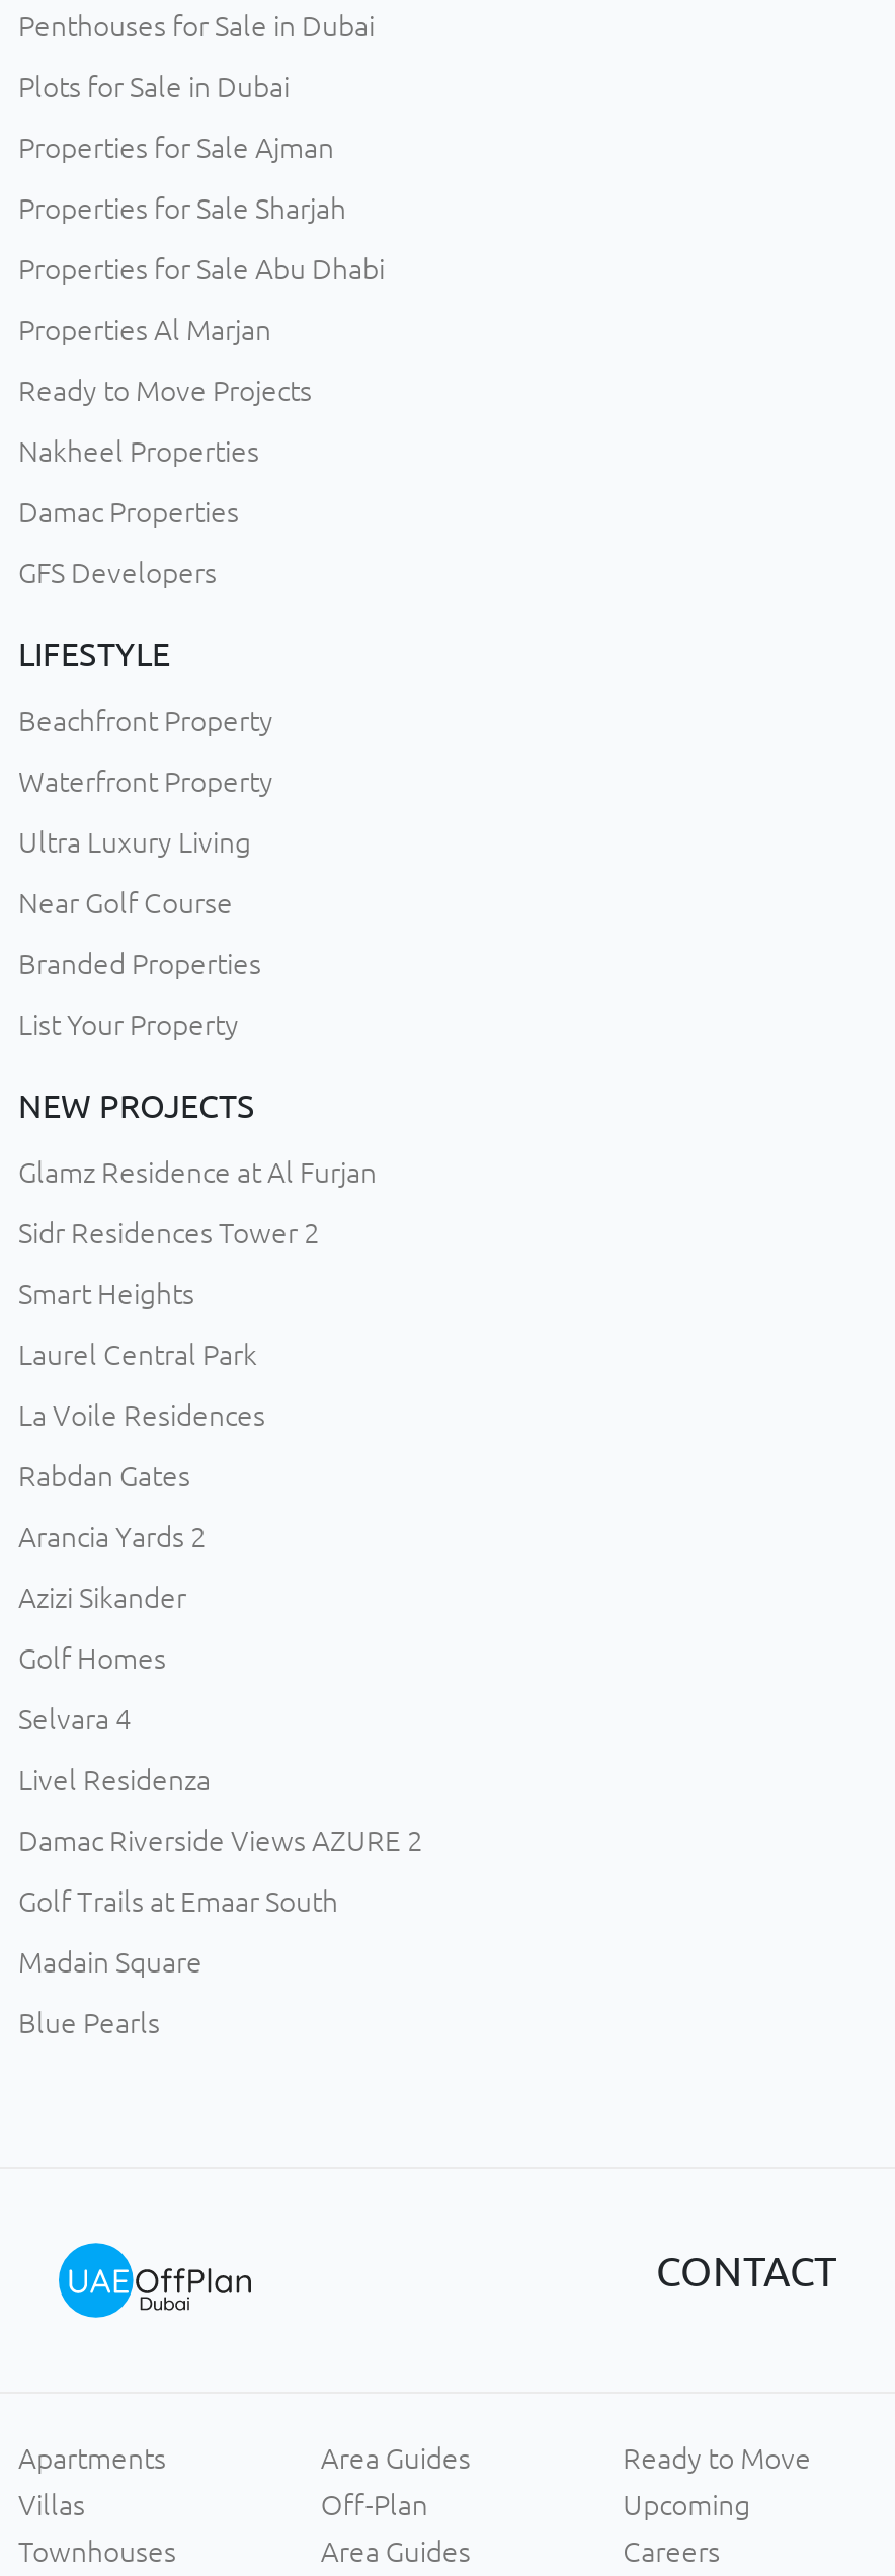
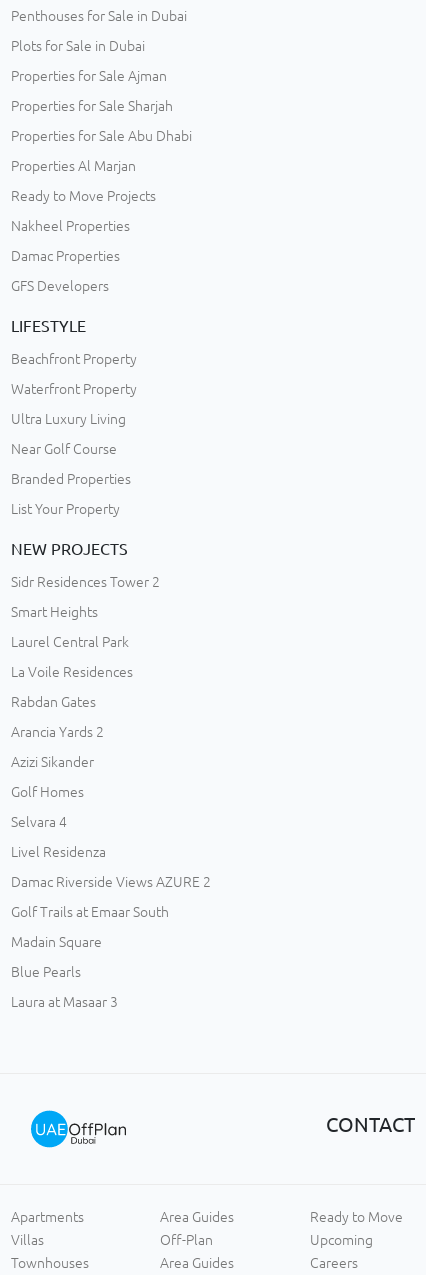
- Glamz Residence at Al Furjan

moved up: Sidr Residences Tower 2 | Smart Heights | Laurel Central Park | ... | Madain Square | Blue Pearls

+ Laura at Masaar 3
